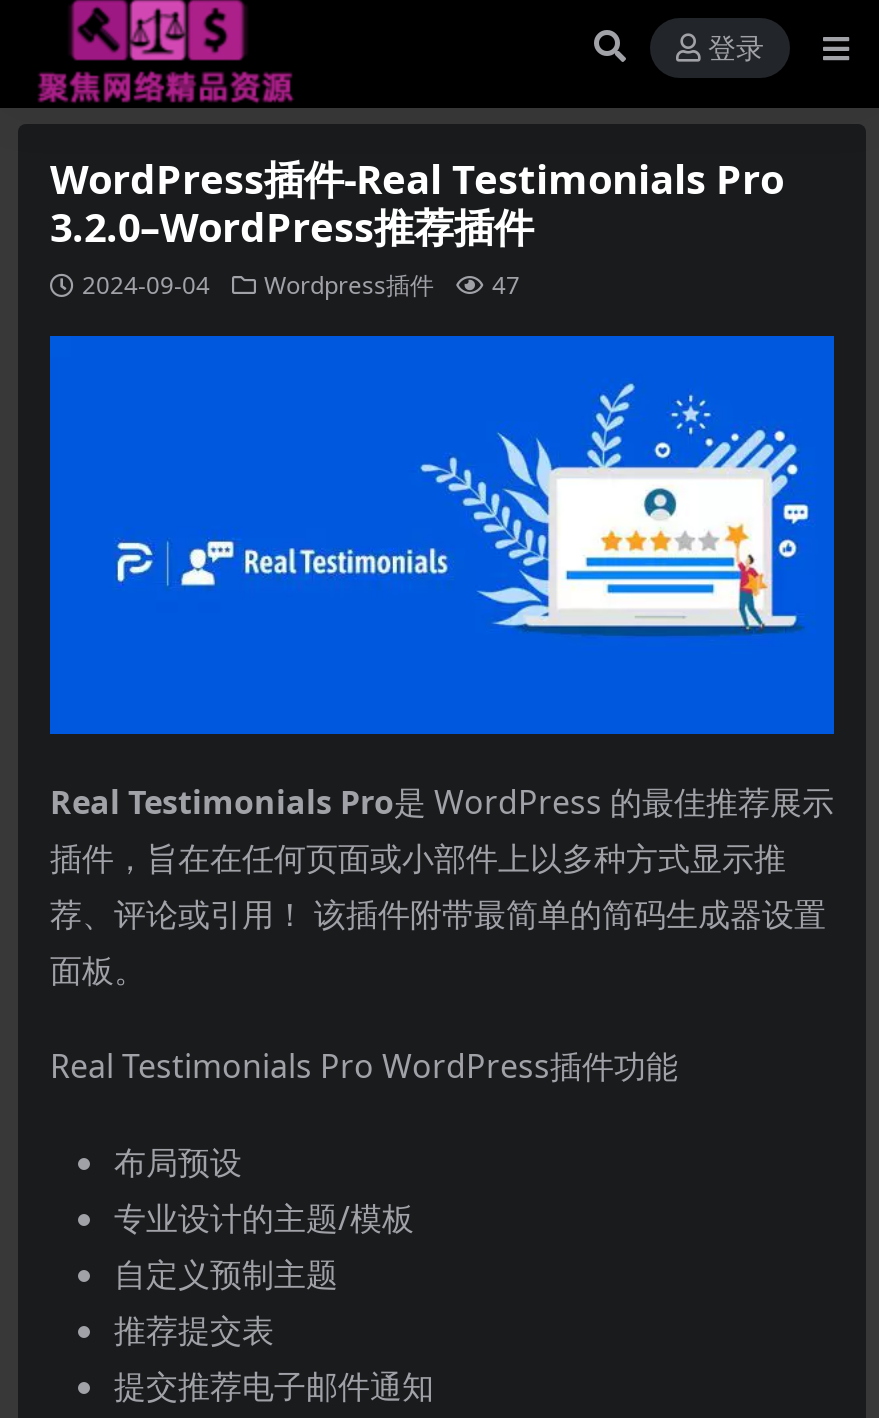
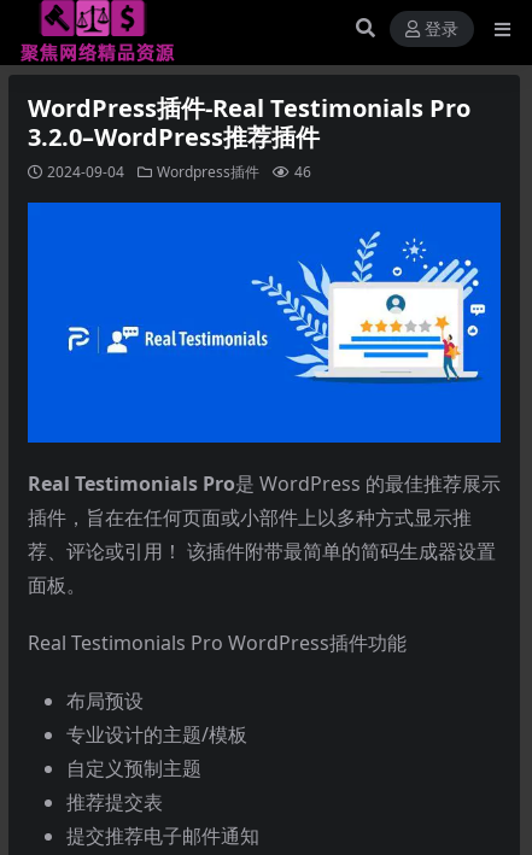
- 2024-09-04 Wordpress插件 47
+ 2024-09-04 Wordpress插件 46
